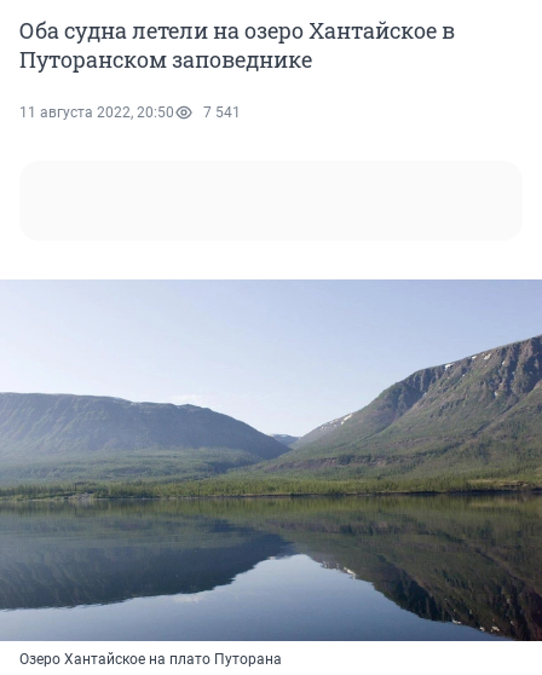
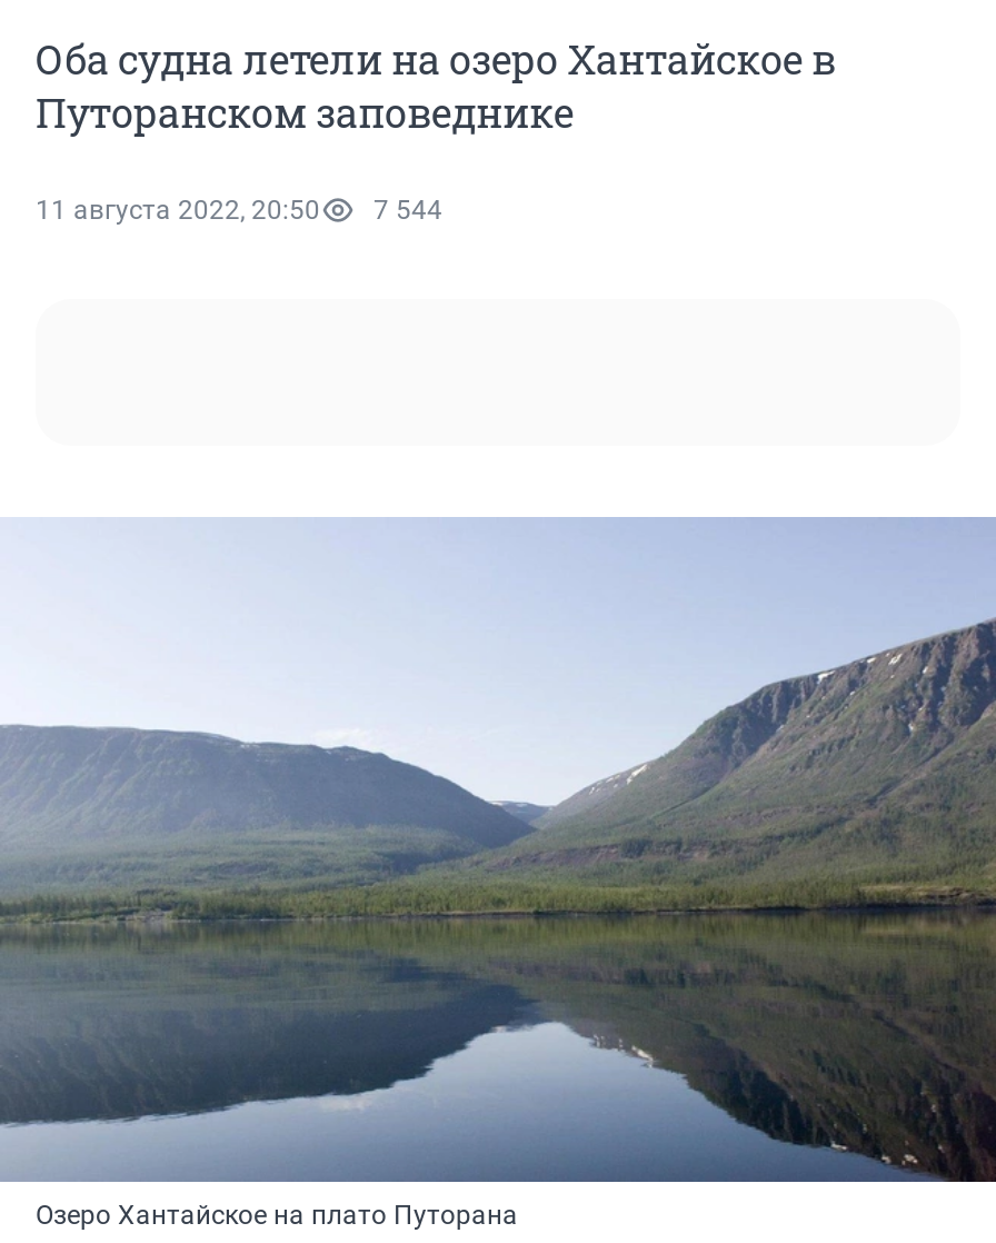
- 11 августа 2022, 20:50 7 541
+ 11 августа 2022, 20:50 7 544
